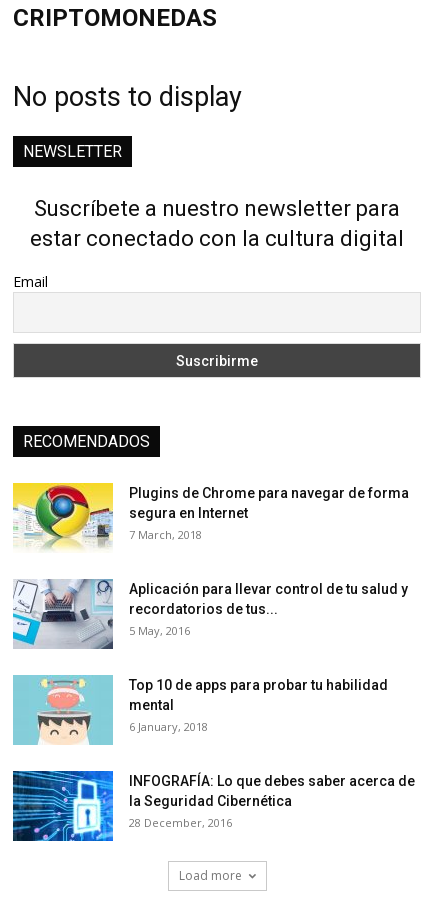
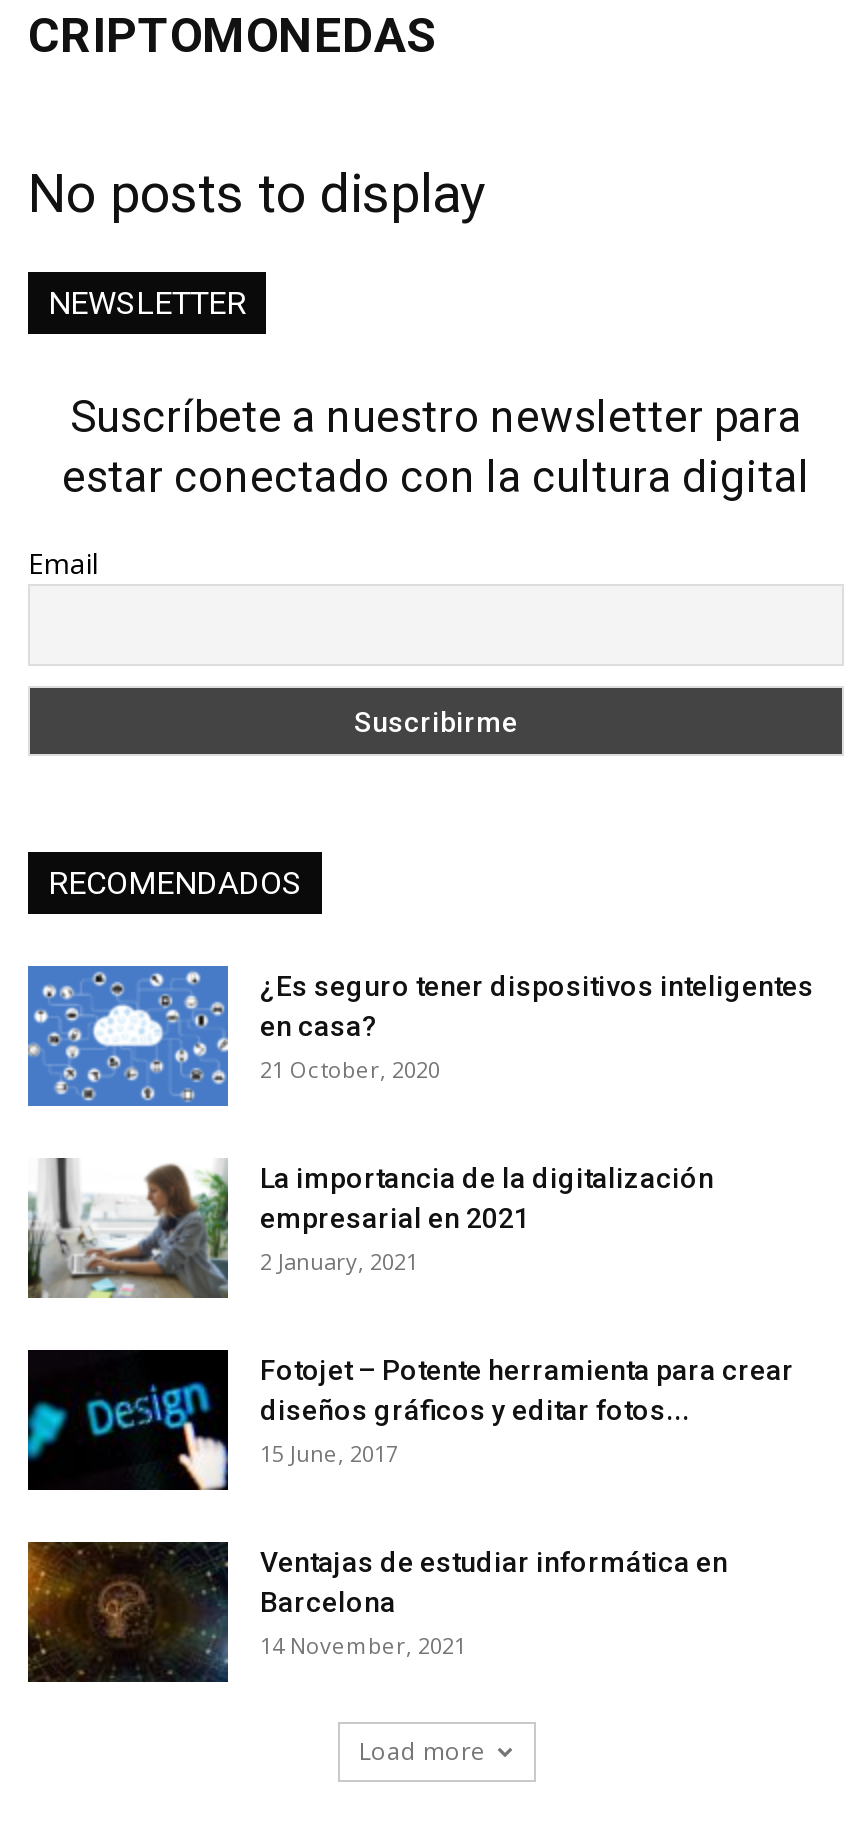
- [image]
- Plugins de Chrome para navegar de forma
- segura en Internet
- 7 March, 2018
+ [image]
+ ¿Es seguro tener dispositivos inteligentes
+ en casa?
+ 21 October, 2020

- [image]
- Aplicación para llevar control de tu salud y
- recordatorios de tus...
- 5 May, 2016
+ [image]
+ La importancia de la digitalización
+ empresarial en 2021
+ 2 January, 2021

- [image]
- Top 10 de apps para probar tu habilidad
- mental
- 6 January, 2018
+ [image]
+ Fotojet – Potente herramienta para crear
+ diseños gráficos y editar fotos...
+ 15 June, 2017

- [image]
- INFOGRAFÍA: Lo que debes saber acerca de
- la Seguridad Cibernética
- 28 December, 2016
+ [image]
+ Ventajas de estudiar informática en
+ Barcelona
+ 14 November, 2021
